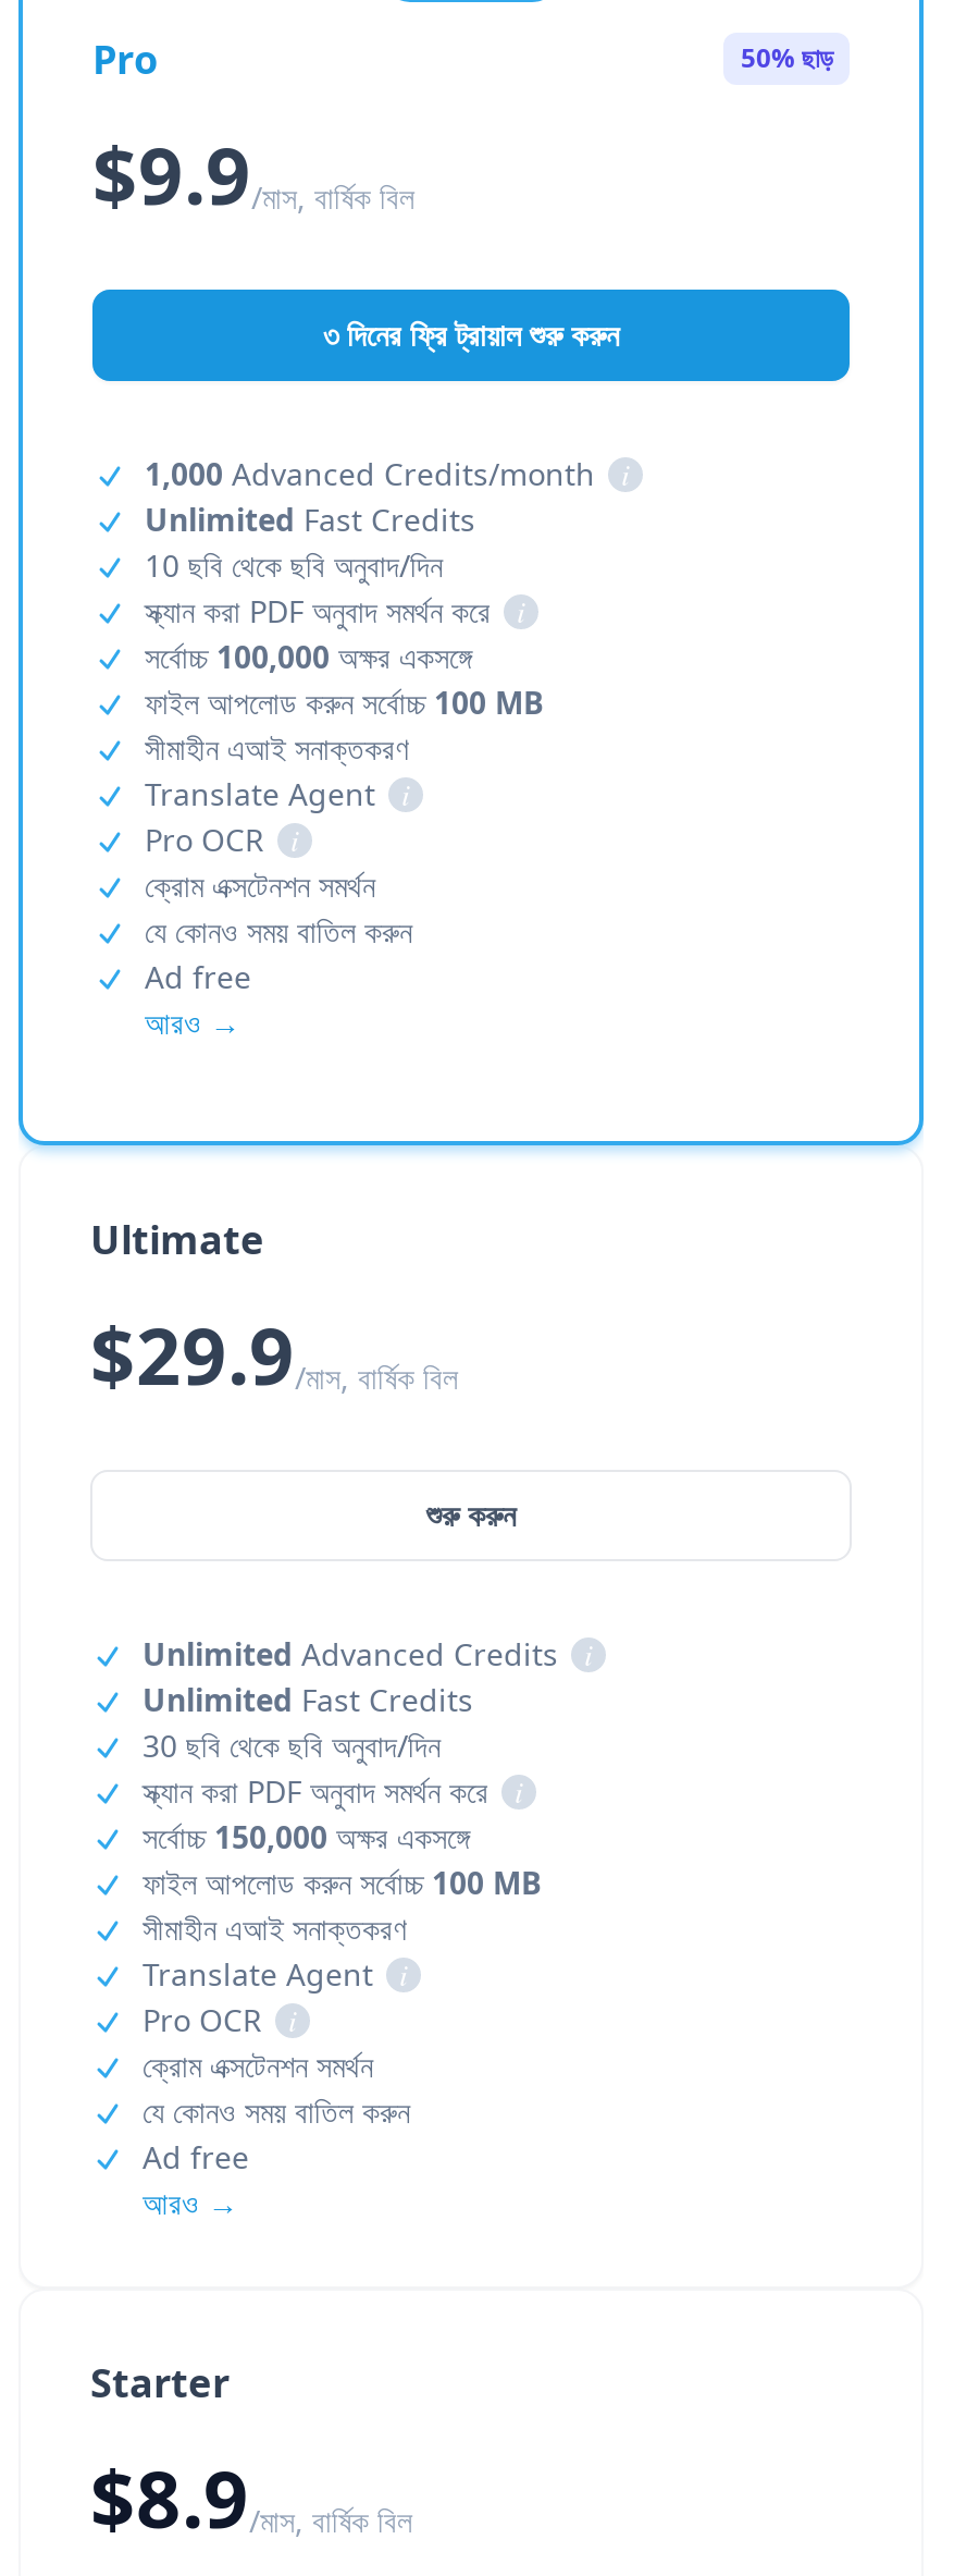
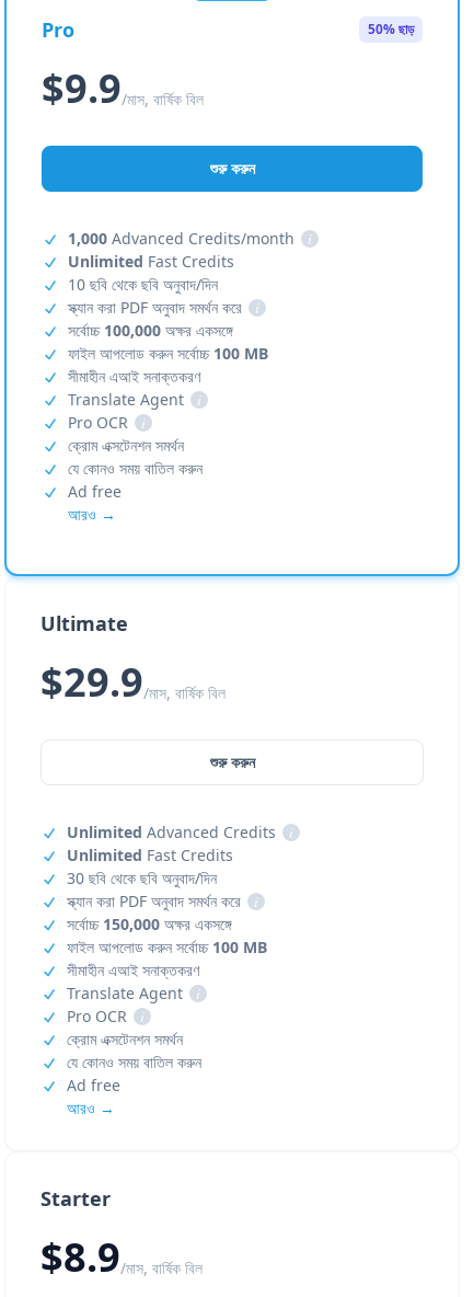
- ৩ দিনের ফ্রি ট্রায়াল শুরু করুন
+ শুরু করুন
